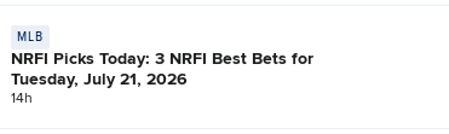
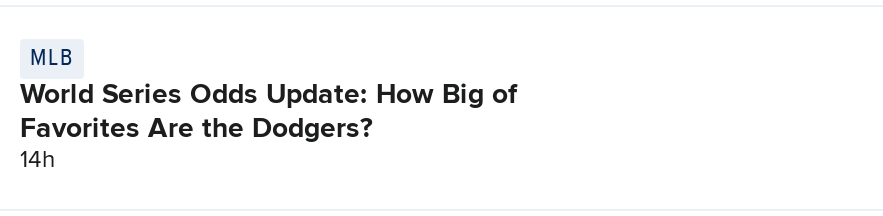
- NRFI Picks Today: 3 NRFI Best Bets for
- Tuesday, July 21, 2026
+ World Series Odds Update: How Big of
+ Favorites Are the Dodgers?
